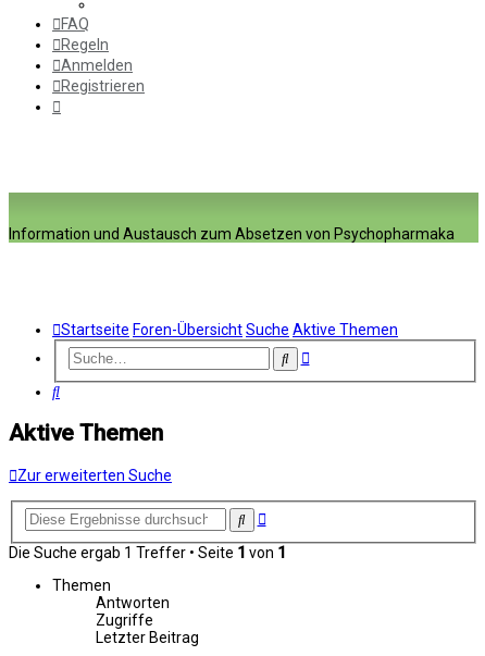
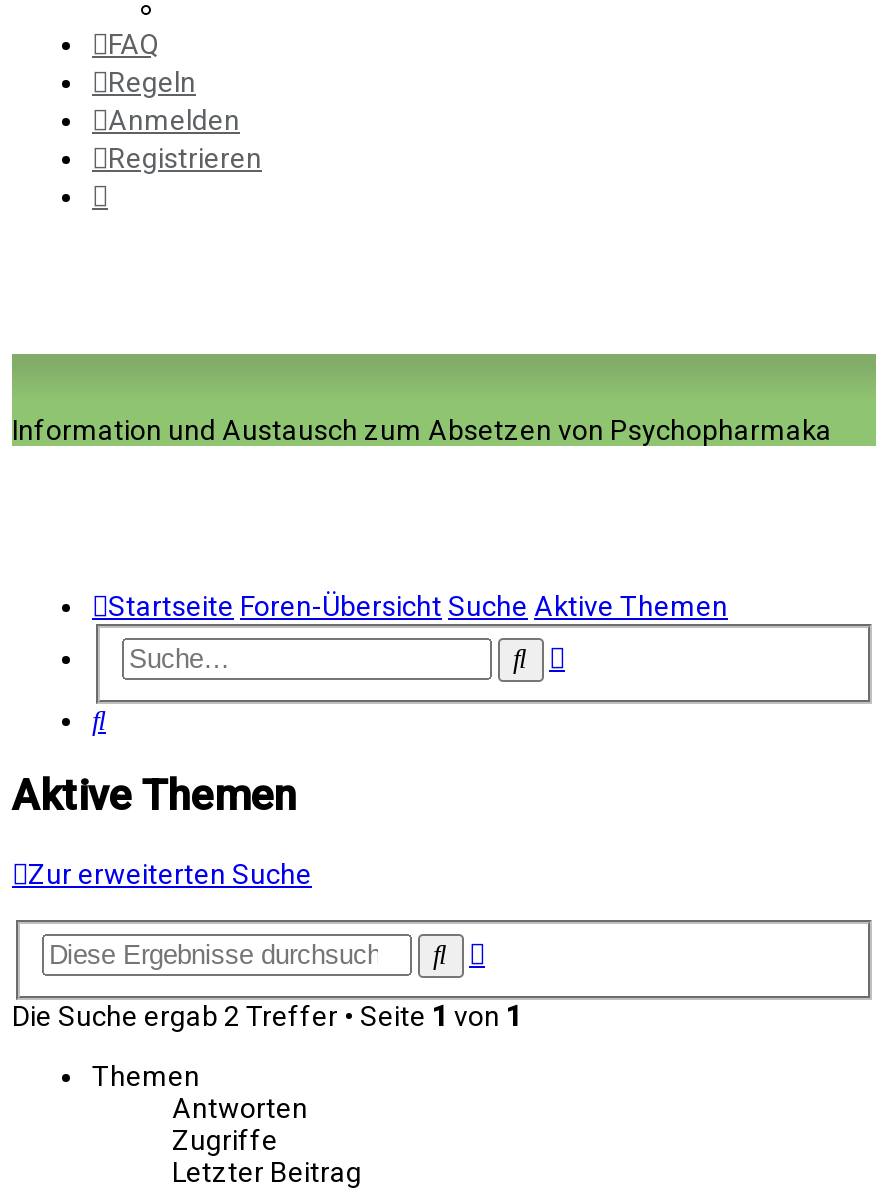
- Die Suche ergab 1 Treffer • Seite 1 von 1
+ Die Suche ergab 2 Treffer • Seite 1 von 1
